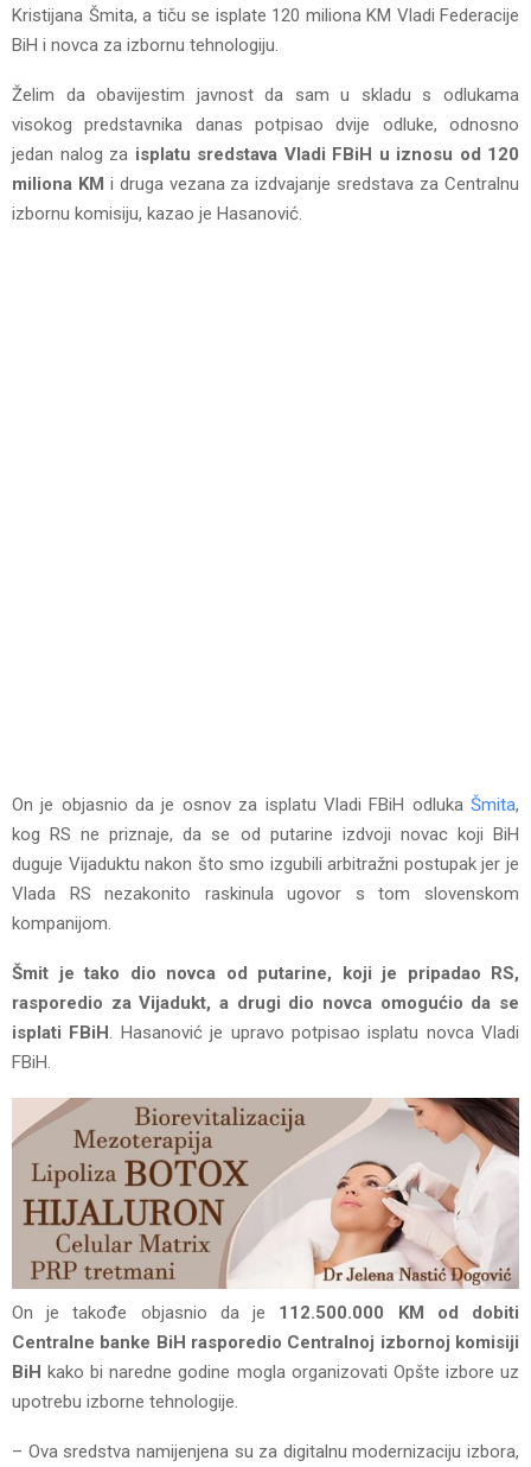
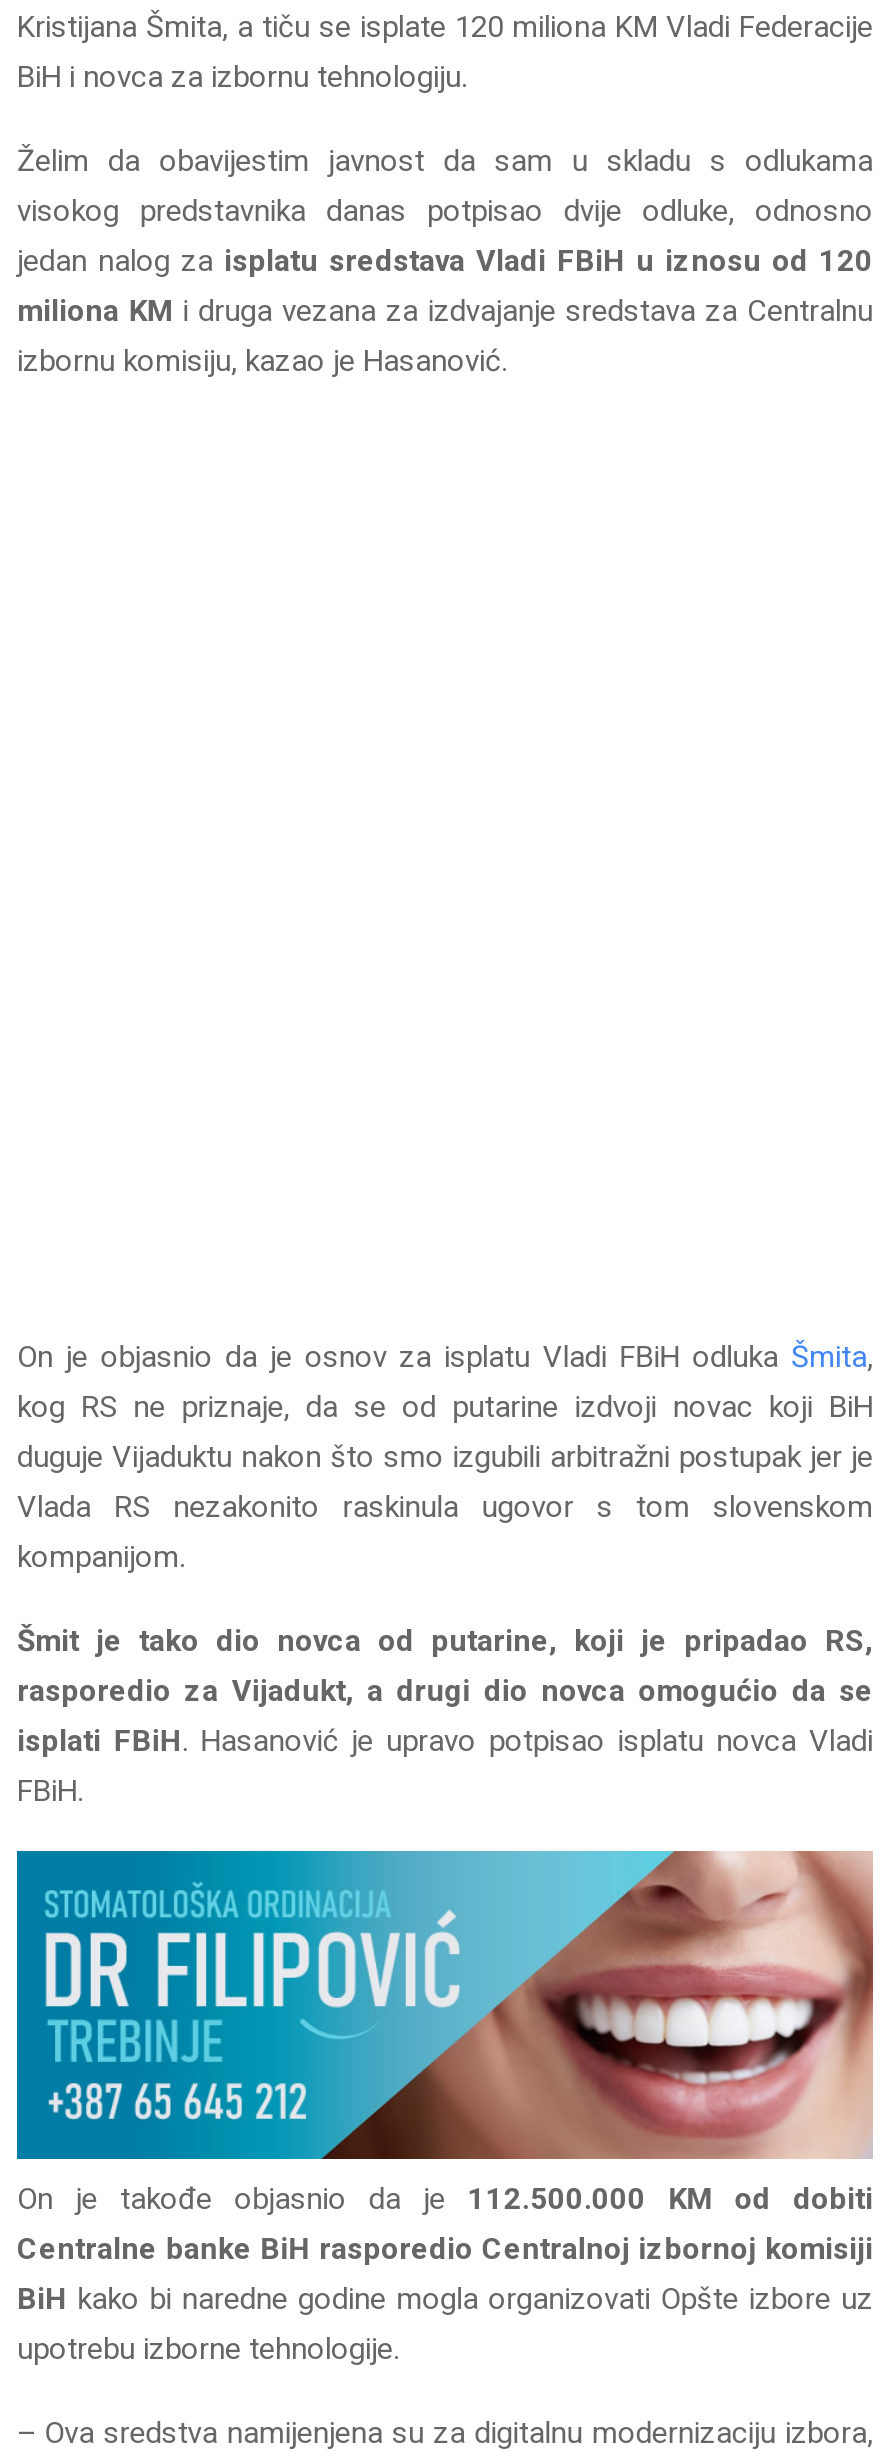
- [image]
+ [image]
